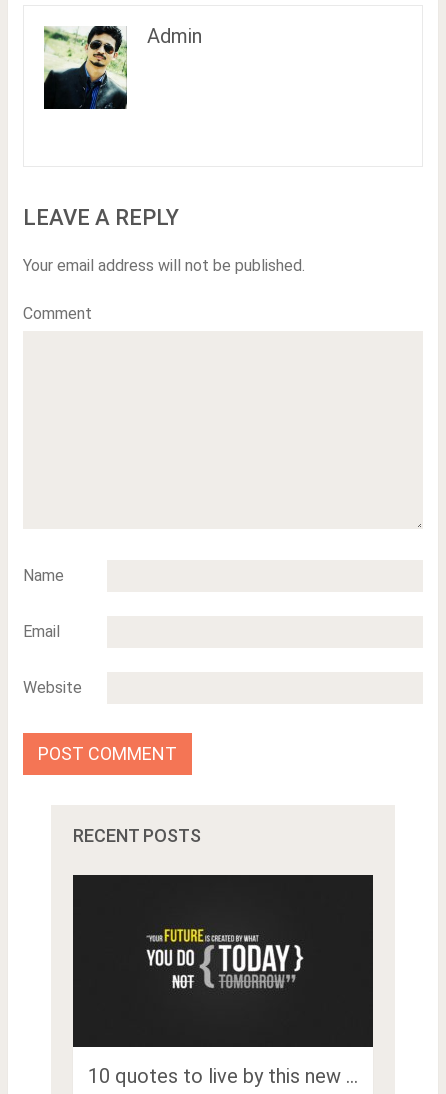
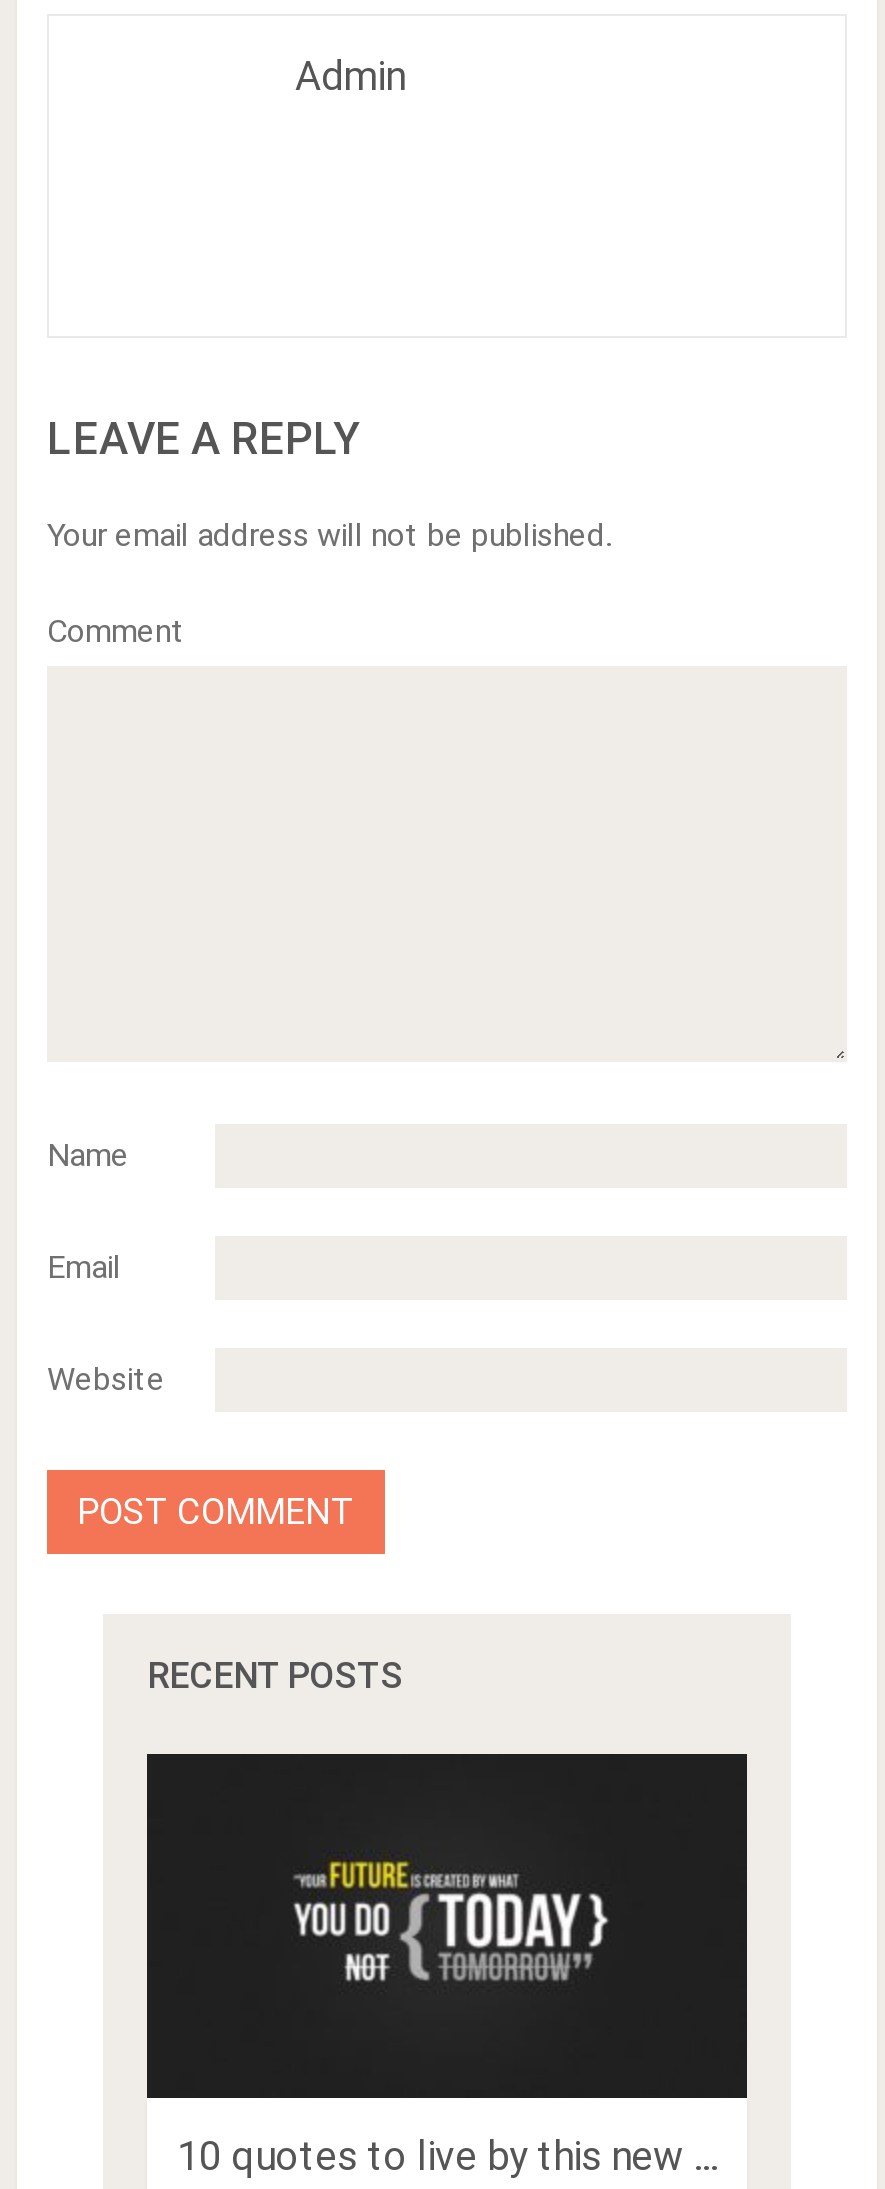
- [image]
